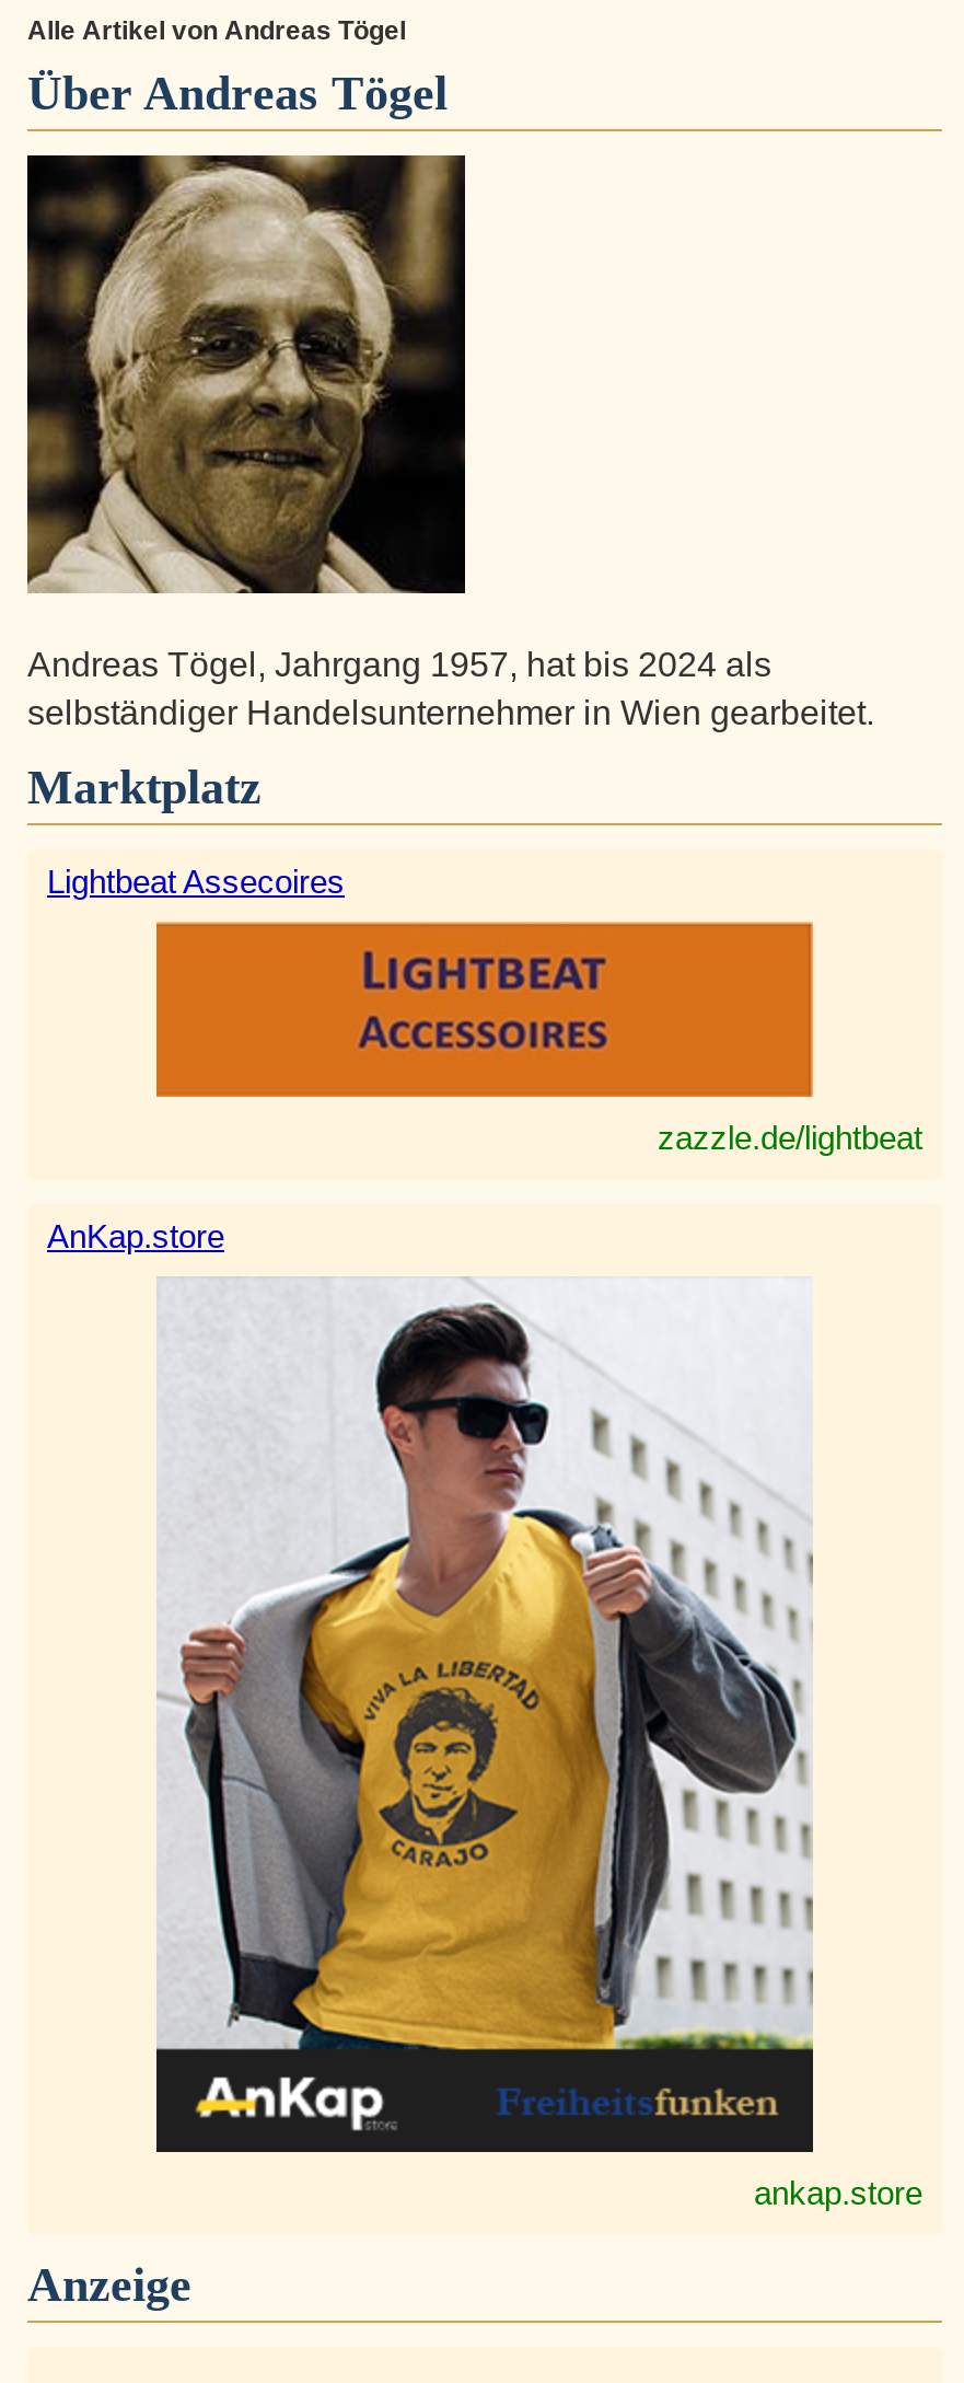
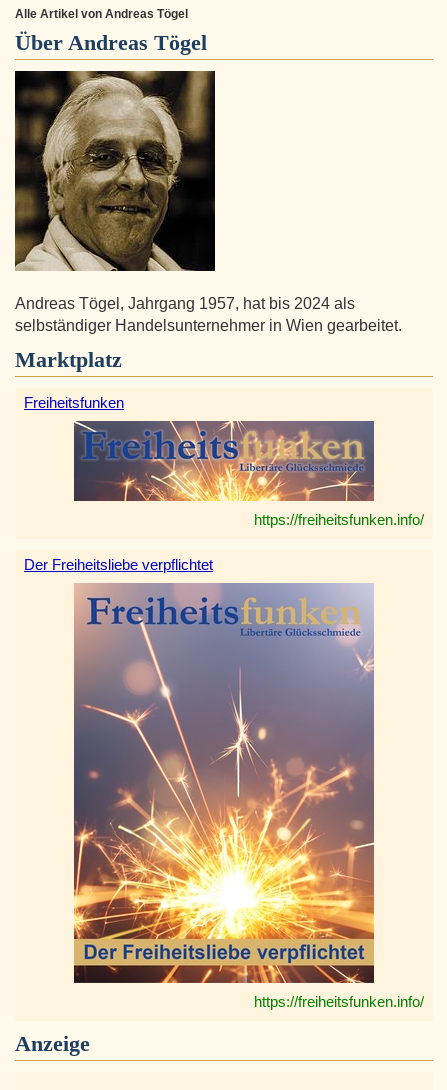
- Lightbeat Assecoires
+ Freiheitsfunken

- [image]
- zazzle.de/lightbeat
+ [image]
+ https://freiheitsfunken.info/

- AnKap.store
+ Der Freiheitsliebe verpflichtet

- [image]
- ankap.store
+ [image]
+ https://freiheitsfunken.info/
